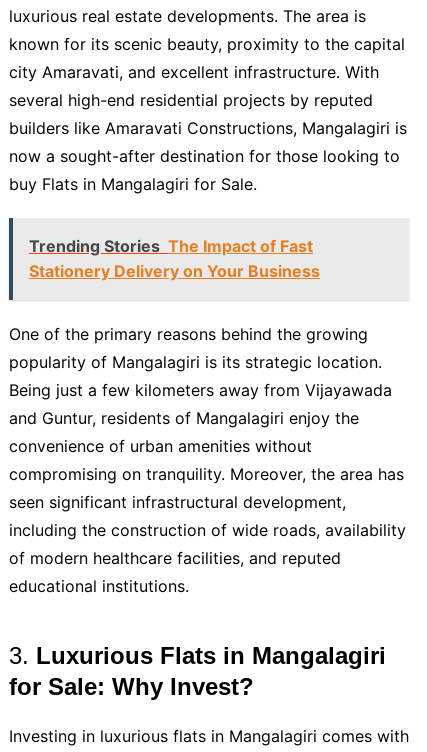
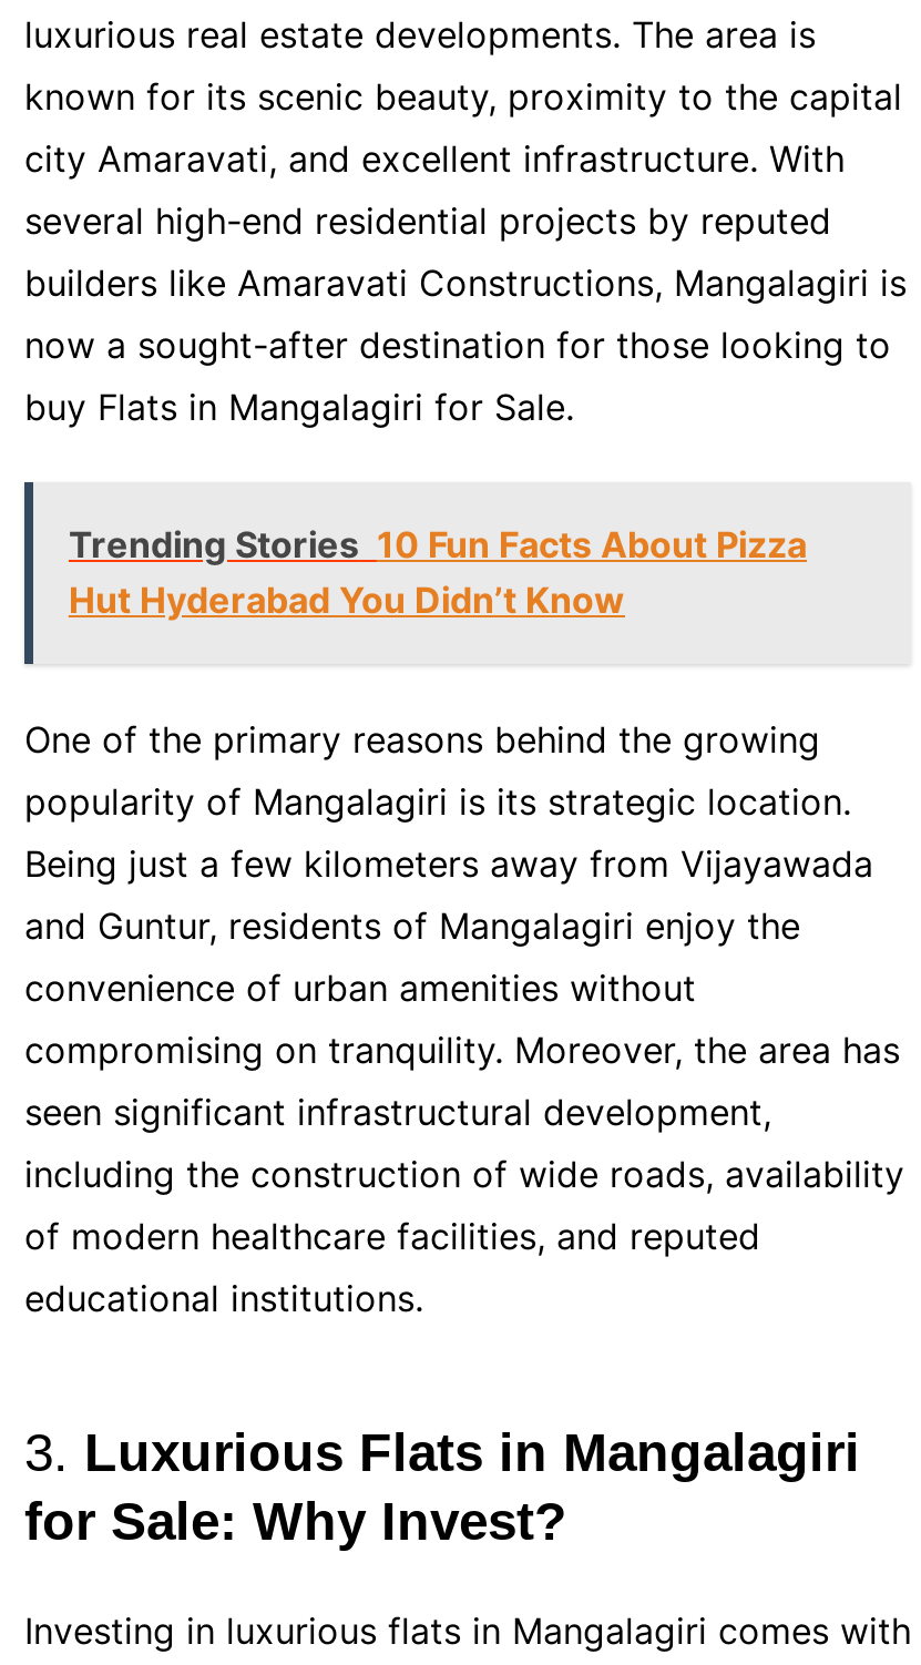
- Trending Stories The Impact of Fast
- Stationery Delivery on Your Business
+ Trending Stories 10 Fun Facts About Pizza
+ Hut Hyderabad You Didn’t Know
